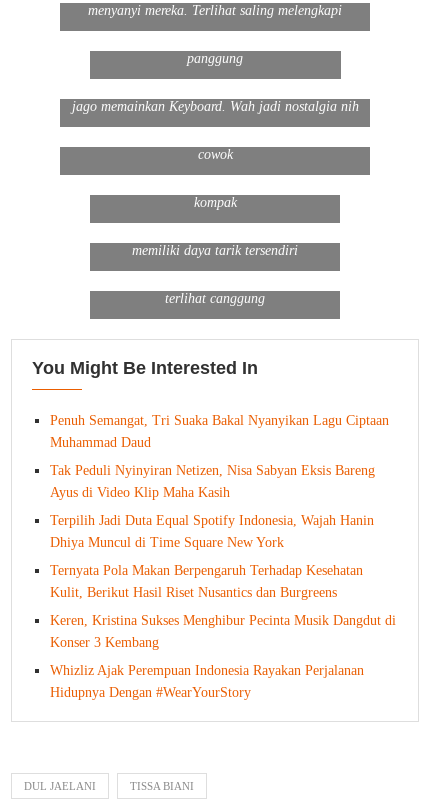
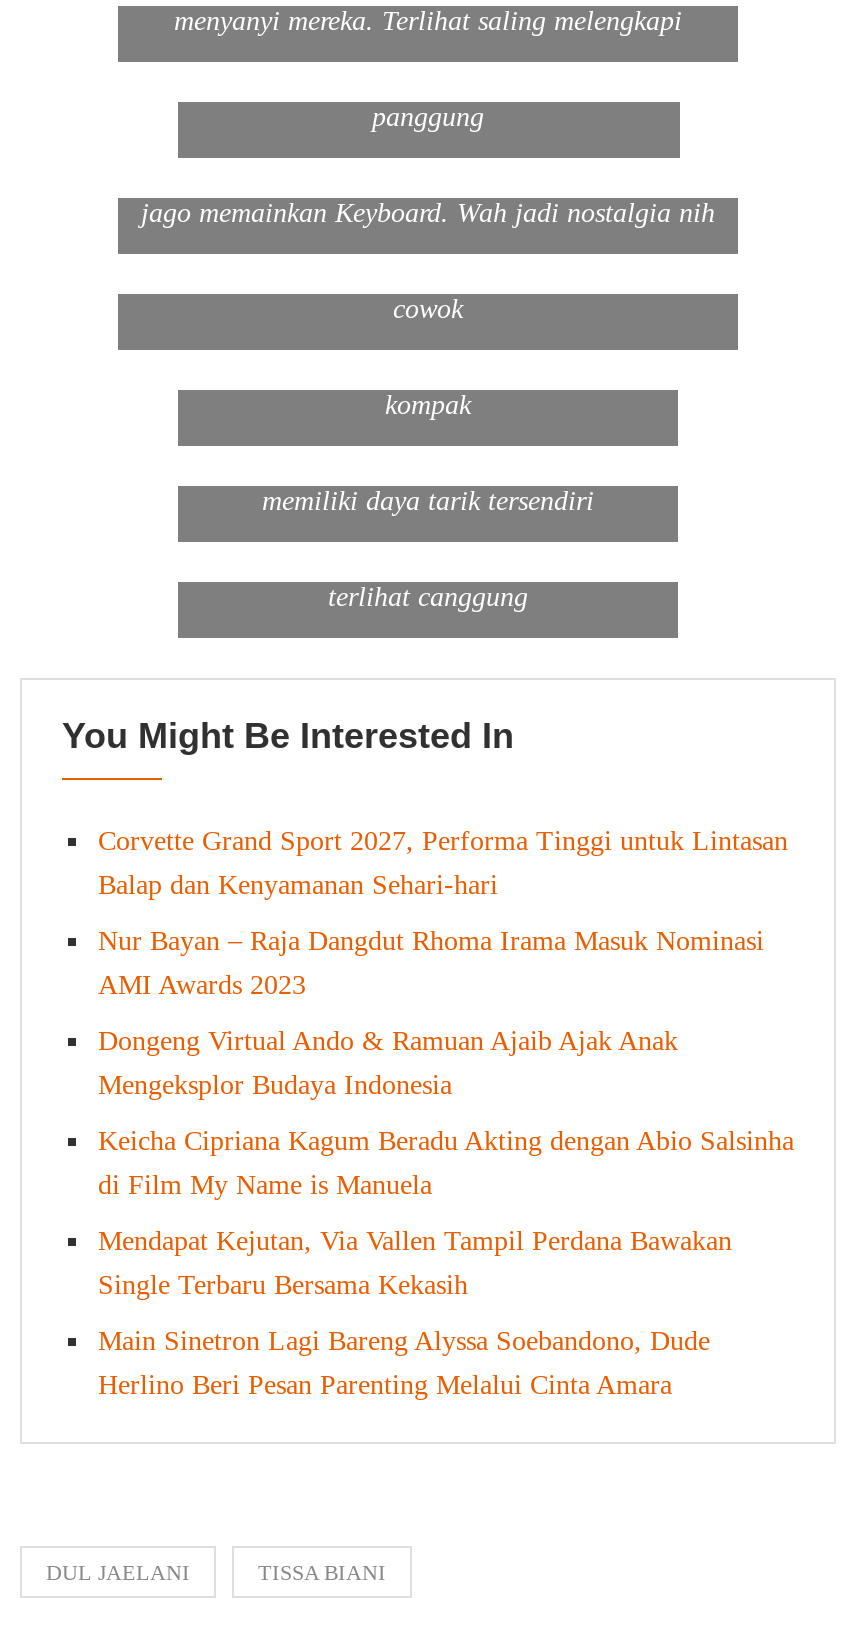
- Penuh Semangat, Tri Suaka Bakal Nyanyikan Lagu Ciptaan
+ Corvette Grand Sport 2027, Performa Tinggi untuk Lintasan

- Muhammad Daud
+ Balap dan Kenyamanan Sehari-hari

- Tak Peduli Nyinyiran Netizen, Nisa Sabyan Eksis Bareng
+ Nur Bayan – Raja Dangdut Rhoma Irama Masuk Nominasi

- Ayus di Video Klip Maha Kasih
+ AMI Awards 2023

- Terpilih Jadi Duta Equal Spotify Indonesia, Wajah Hanin
+ Dongeng Virtual Ando & Ramuan Ajaib Ajak Anak

- Dhiya Muncul di Time Square New York
+ Mengeksplor Budaya Indonesia

- Ternyata Pola Makan Berpengaruh Terhadap Kesehatan
+ Keicha Cipriana Kagum Beradu Akting dengan Abio Salsinha

- Kulit, Berikut Hasil Riset Nusantics dan Burgreens
+ di Film My Name is Manuela

- Keren, Kristina Sukses Menghibur Pecinta Musik Dangdut di
+ Mendapat Kejutan, Via Vallen Tampil Perdana Bawakan

- Konser 3 Kembang
+ Single Terbaru Bersama Kekasih

- Whizliz Ajak Perempuan Indonesia Rayakan Perjalanan
+ Main Sinetron Lagi Bareng Alyssa Soebandono, Dude

- Hidupnya Dengan #WearYourStory
+ Herlino Beri Pesan Parenting Melalui Cinta Amara
